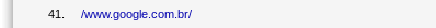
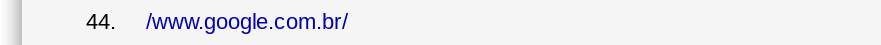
- 41. /www.google.com.br/
+ 44. /www.google.com.br/
